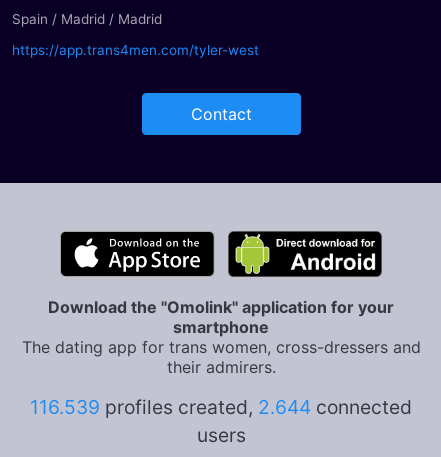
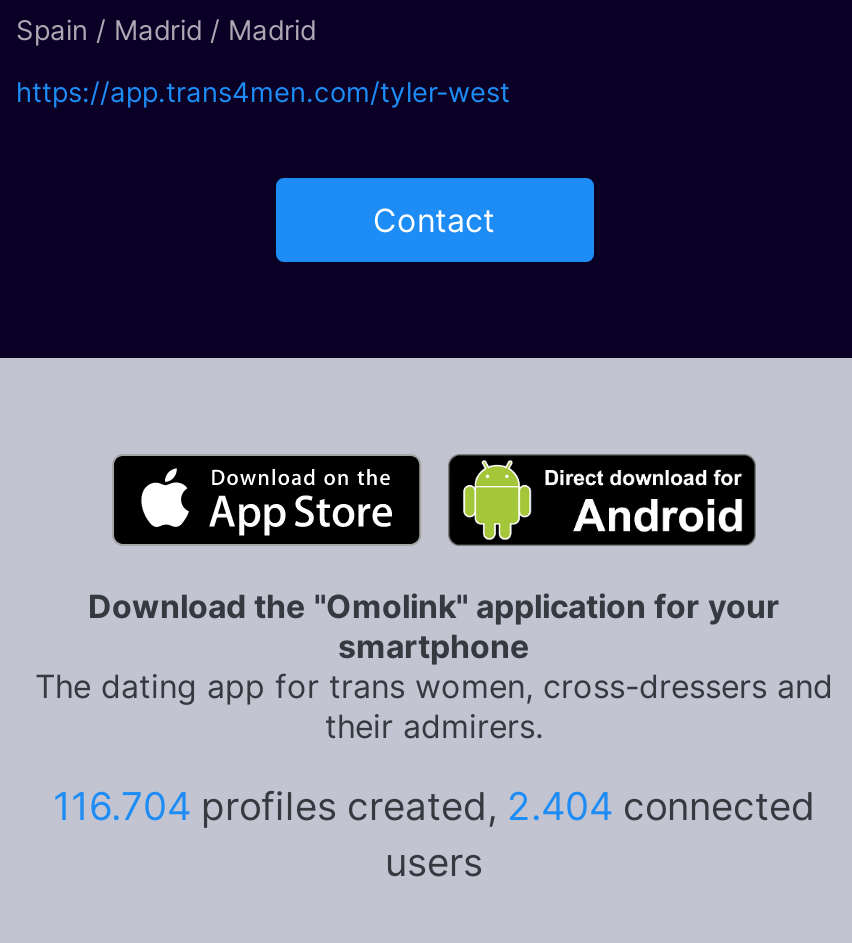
- 116.539 profiles created, 2.644 connected
+ 116.704 profiles created, 2.404 connected
